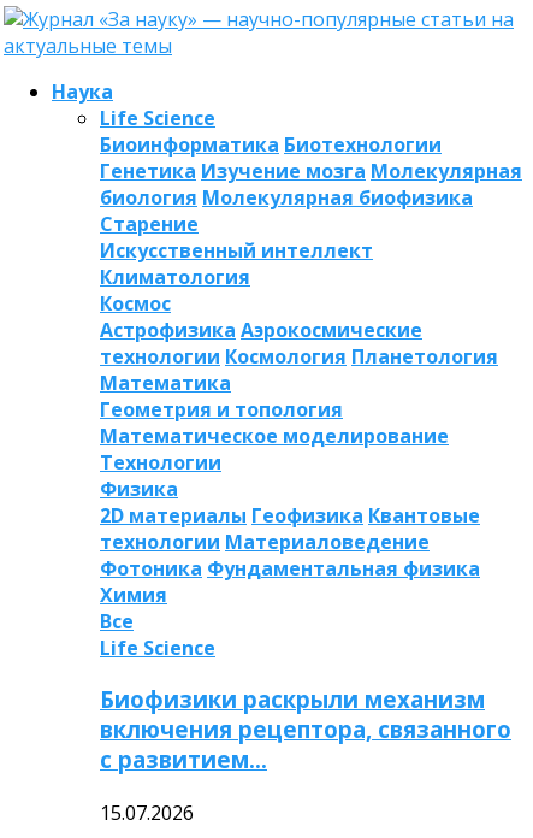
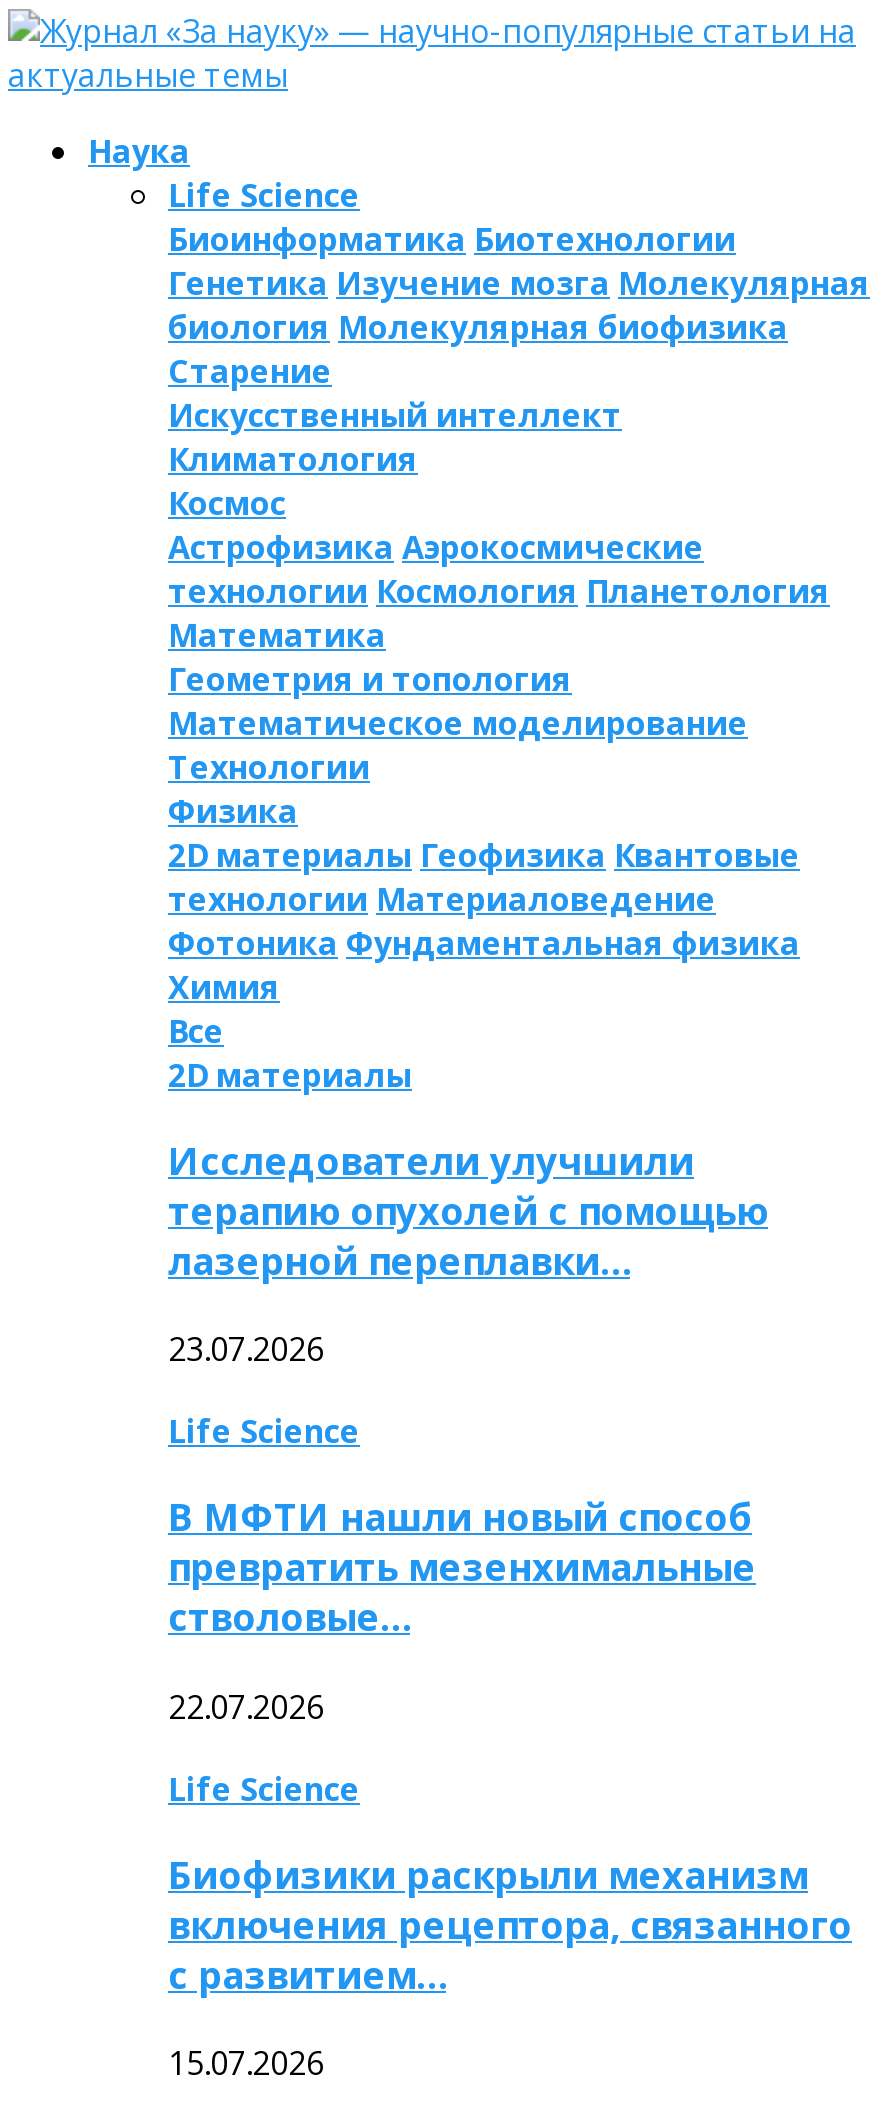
+ 2D материалы
+ Исследователи улучшили
+ терапию опухолей с помощью
+ лазерной переплавки…
+ 23.07.2026
+ Life Science
+ В МФТИ нашли новый способ
+ превратить мезенхимальные
+ стволовые…
+ 22.07.2026
